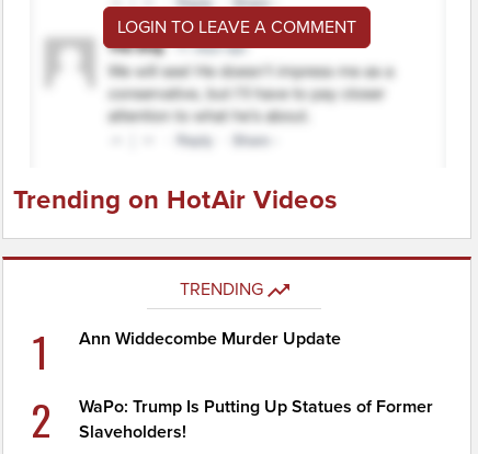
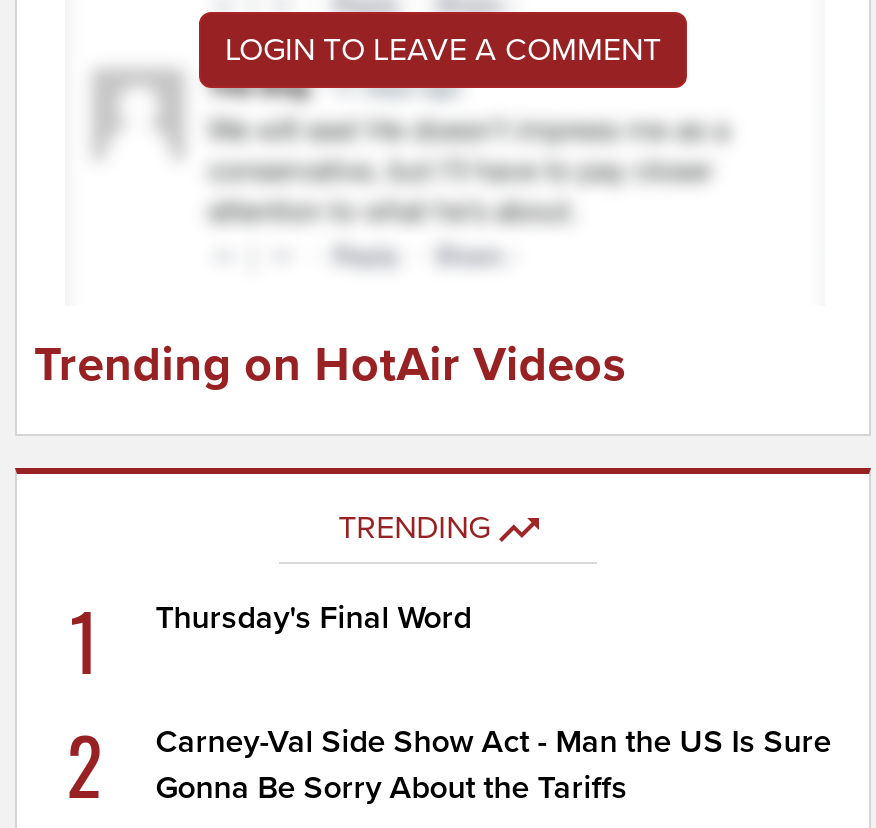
- Ann Widdecombe Murder Update
+ Thursday's Final Word

- WaPo: Trump Is Putting Up Statues of Former
- Slaveholders!
+ Carney-Val Side Show Act - Man the US Is Sure
+ Gonna Be Sorry About the Tariffs
